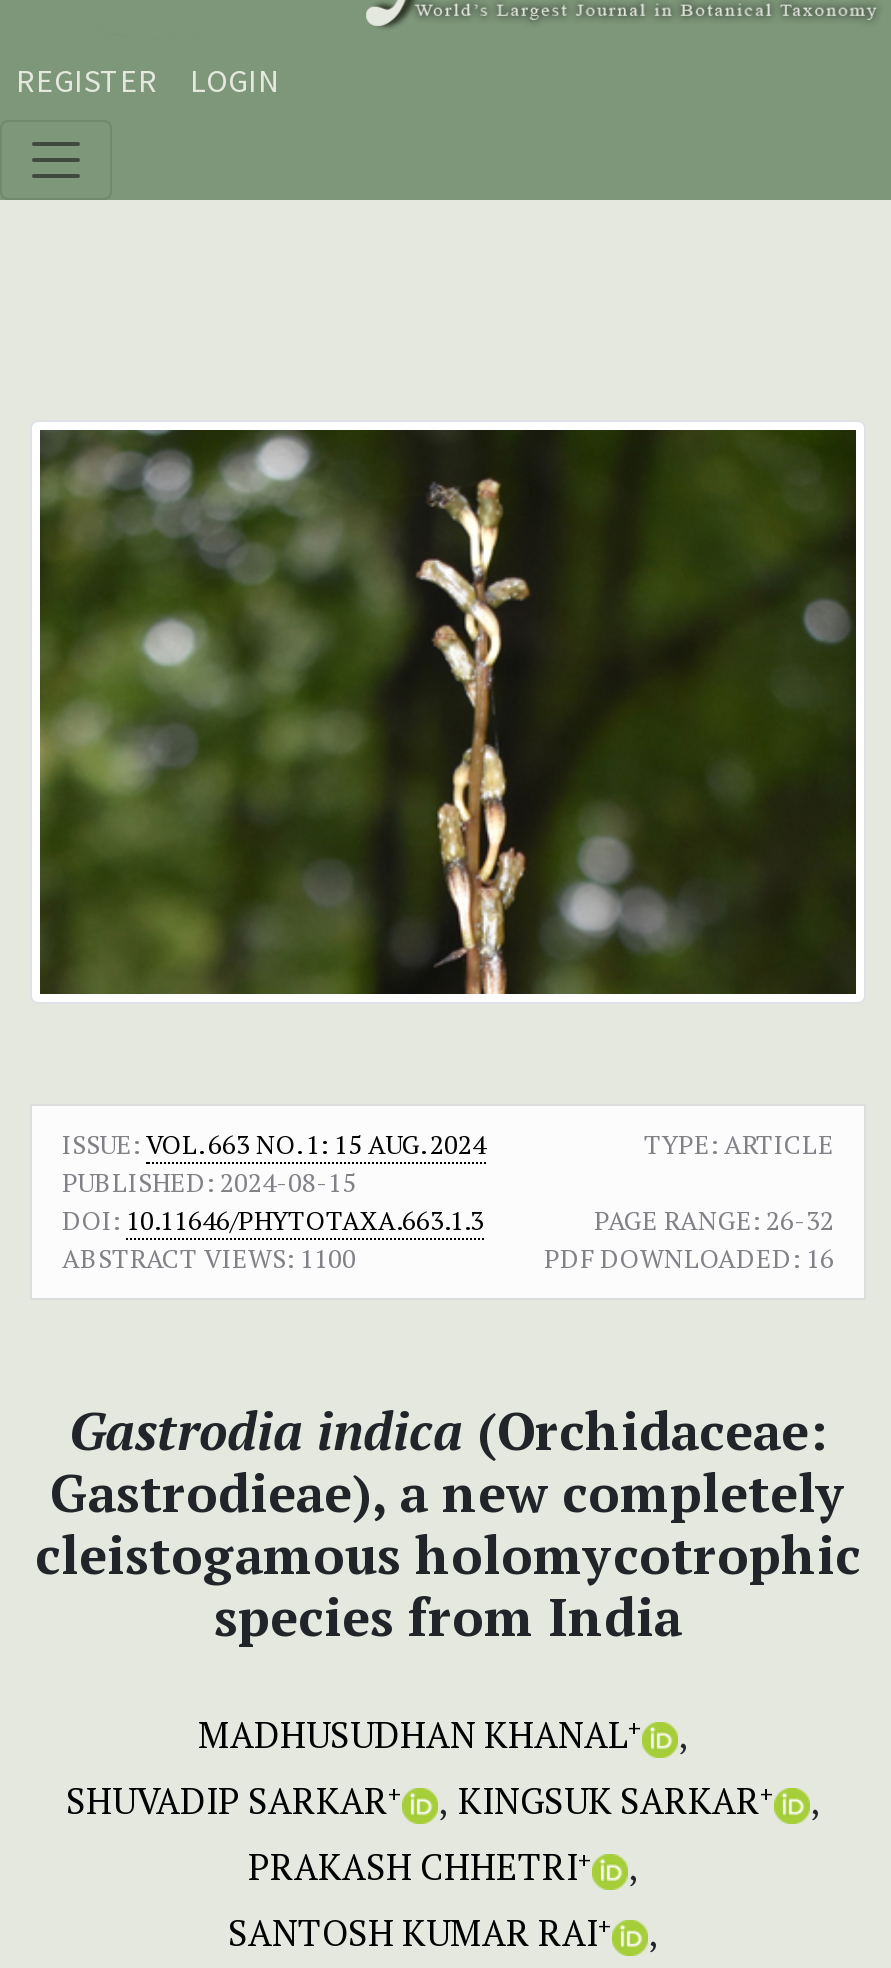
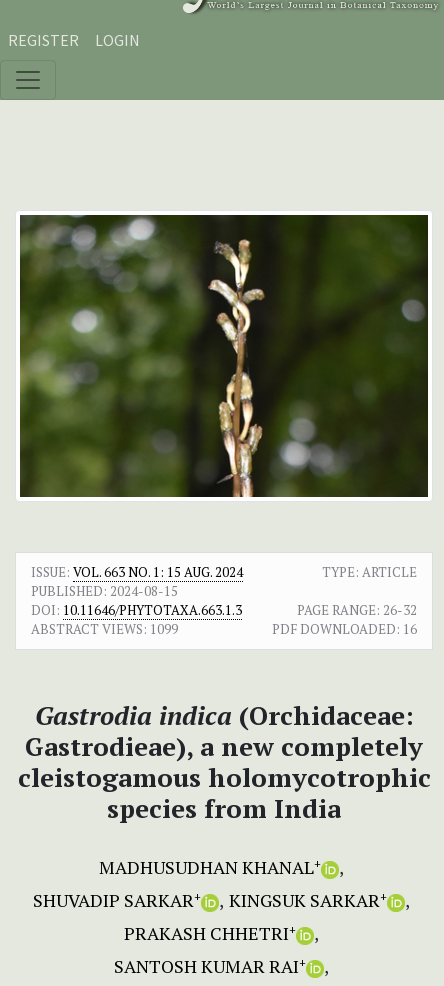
- ABSTRACT VIEWS:1100
+ ABSTRACT VIEWS:1099
